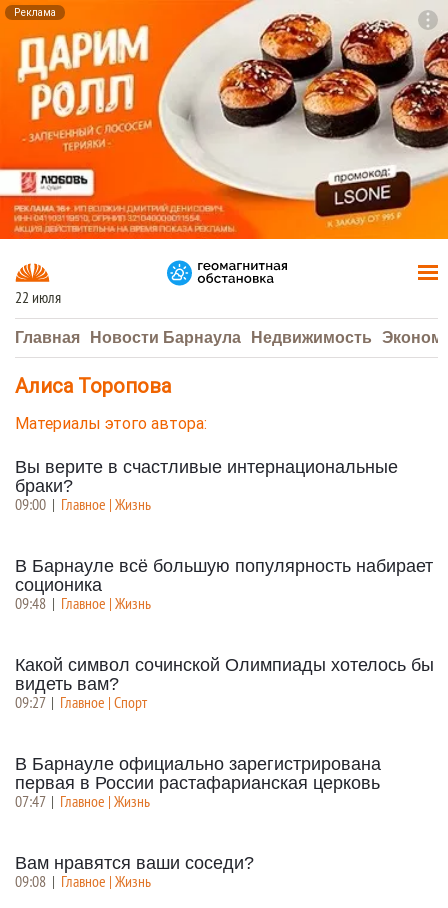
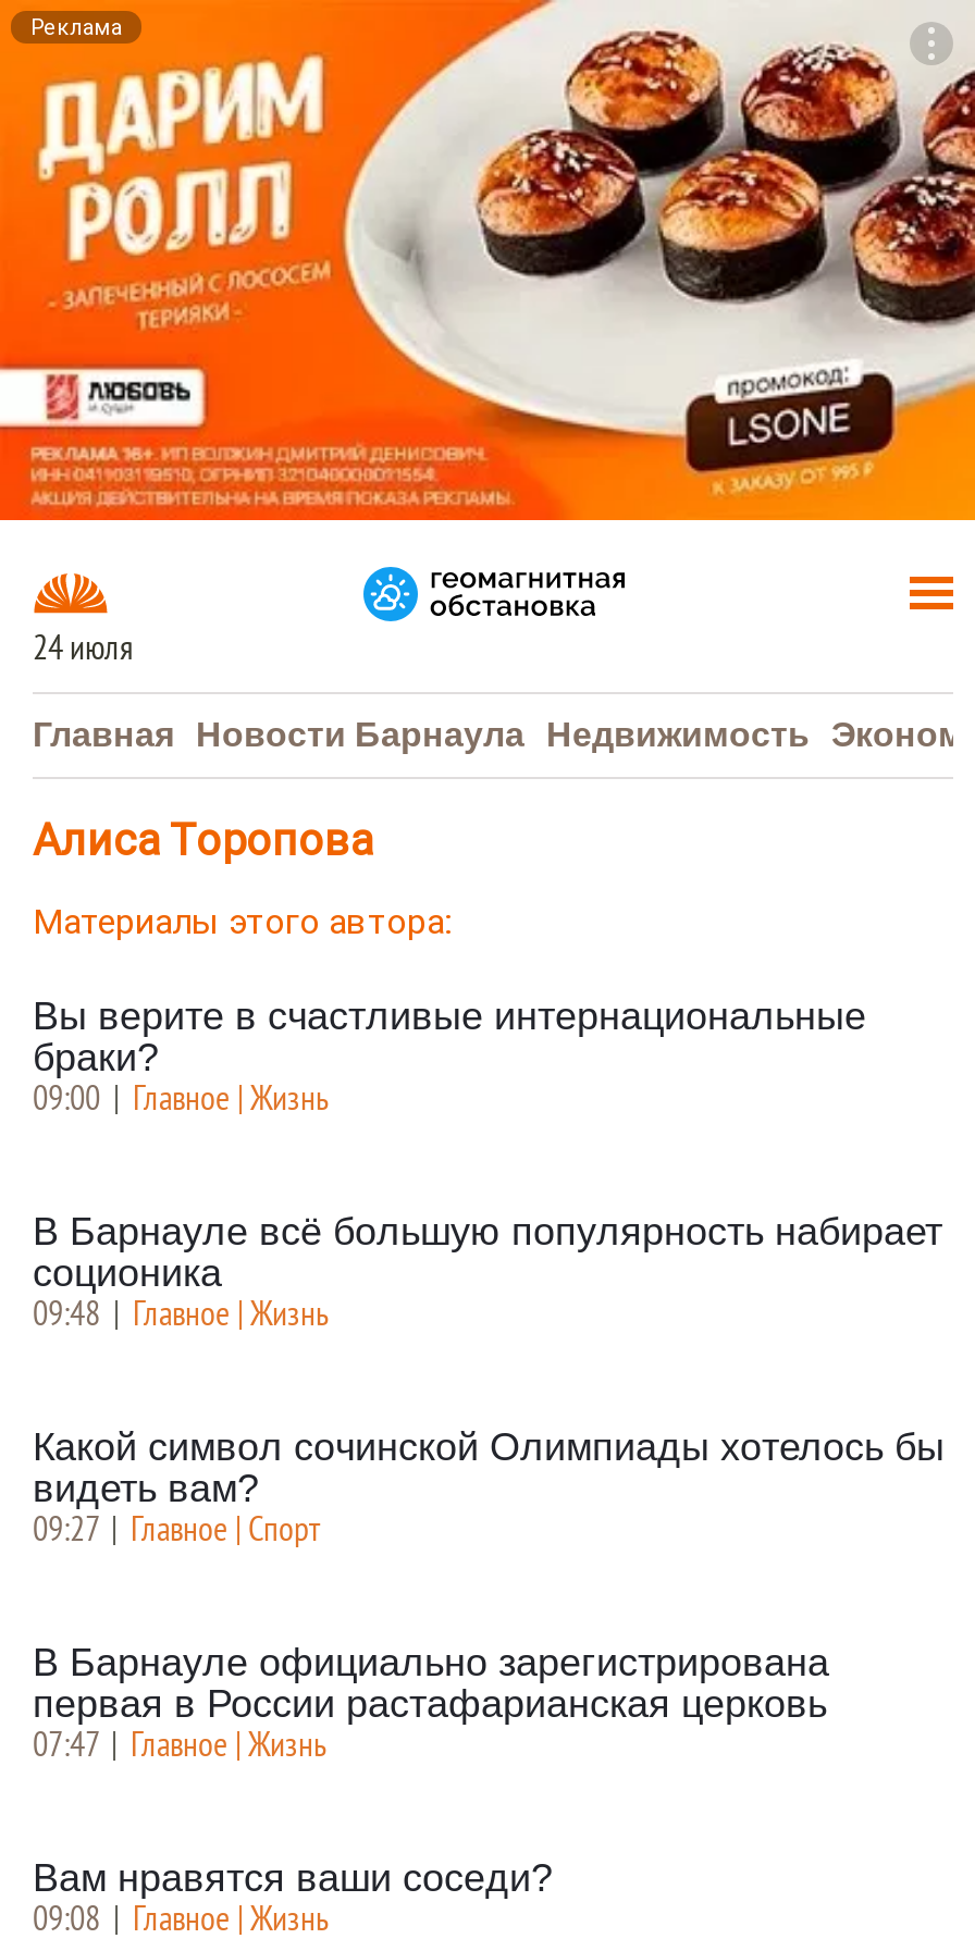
- 22 июля
+ 24 июля
